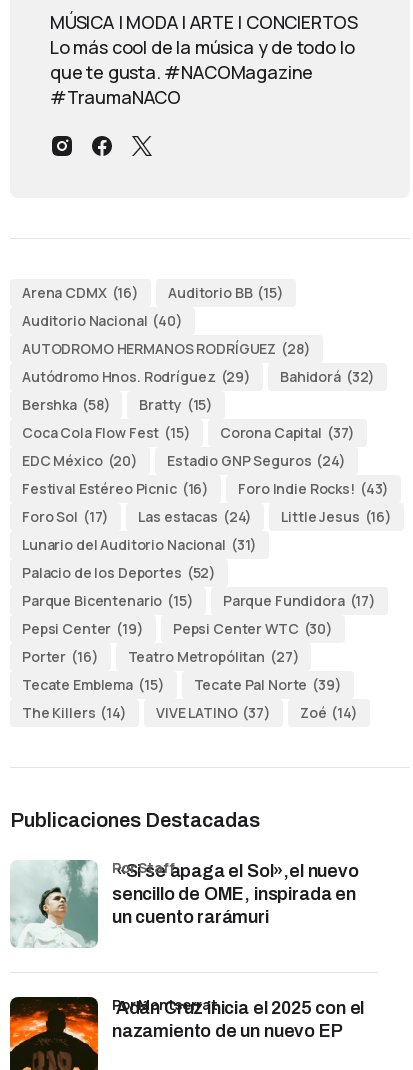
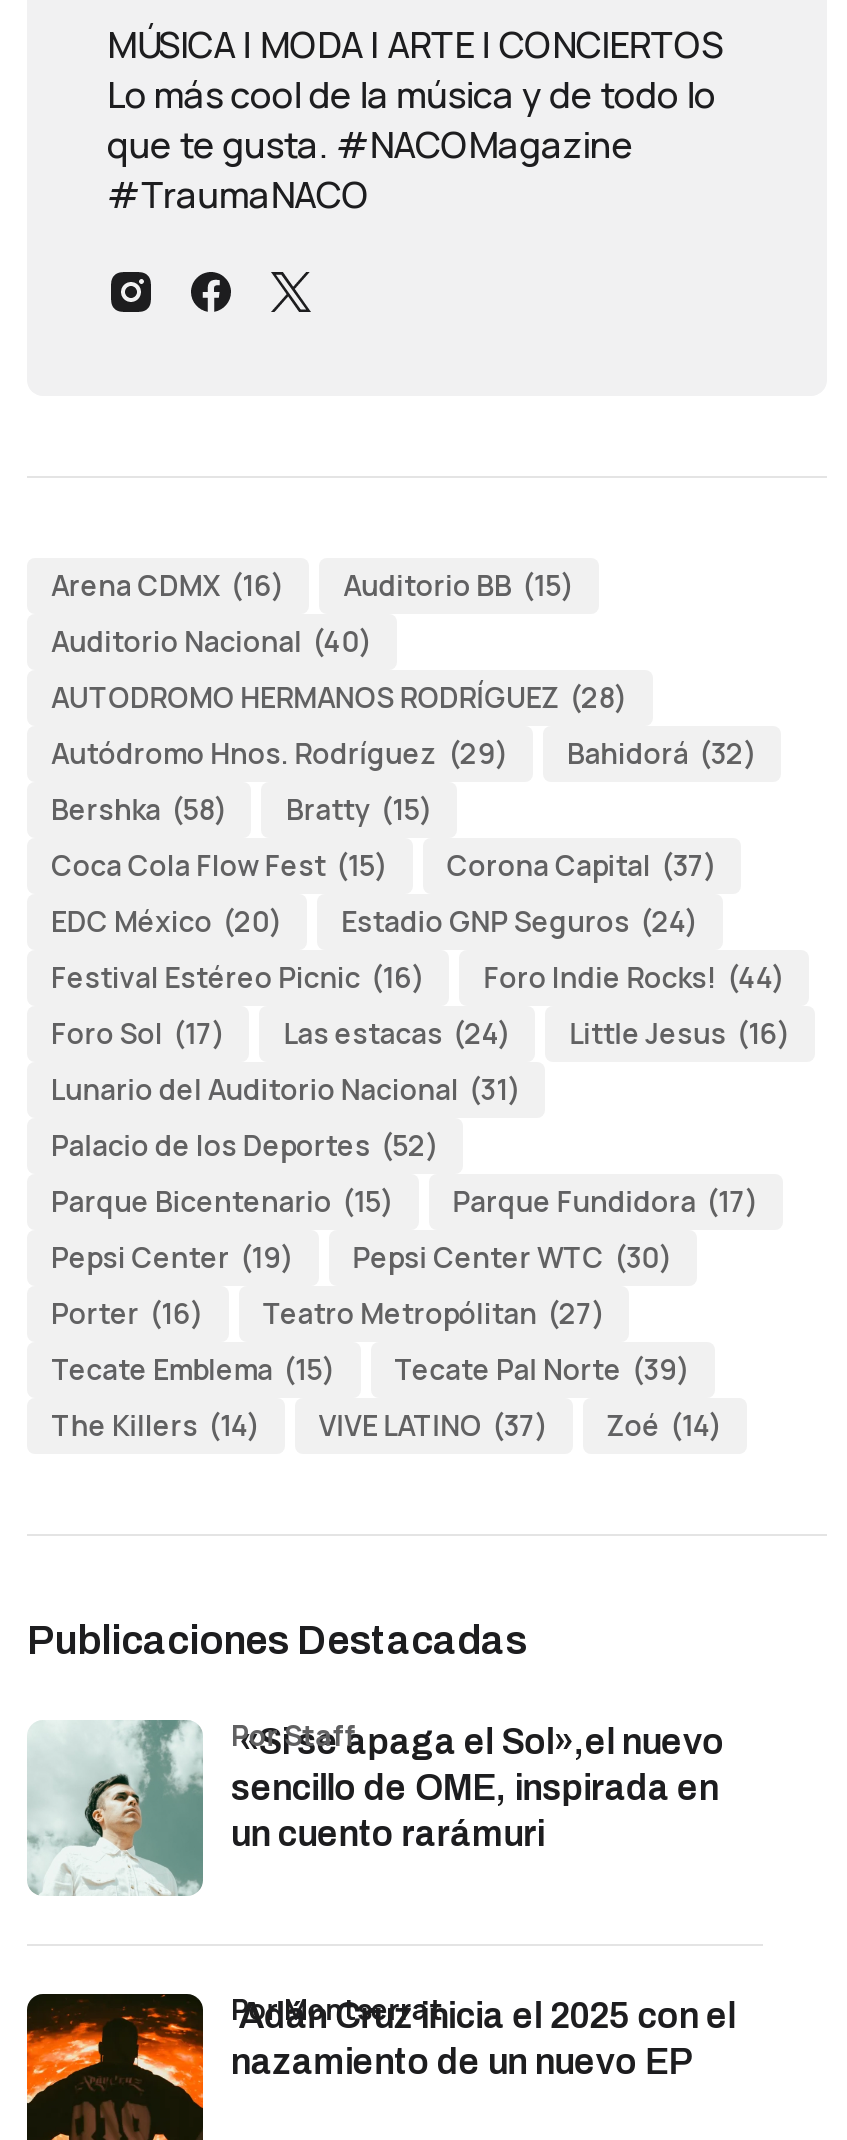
- Foro Indie Rocks! (43)
+ Foro Indie Rocks! (44)
